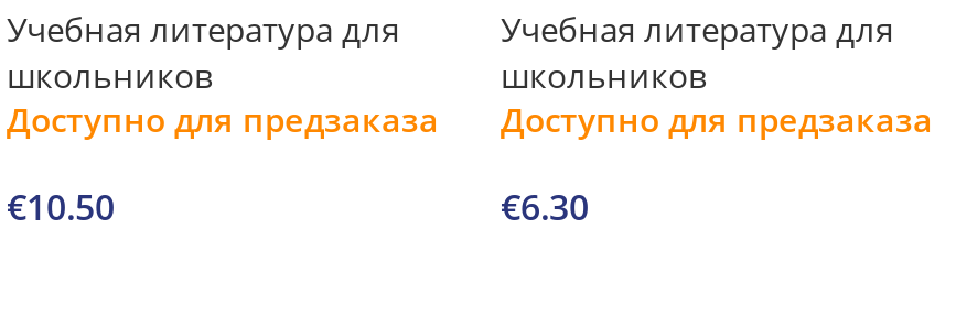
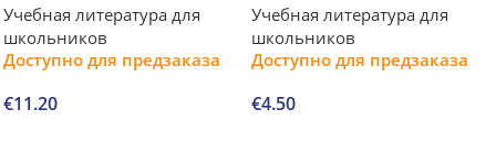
- €10.50
+ €11.20

- €6.30
+ €4.50
